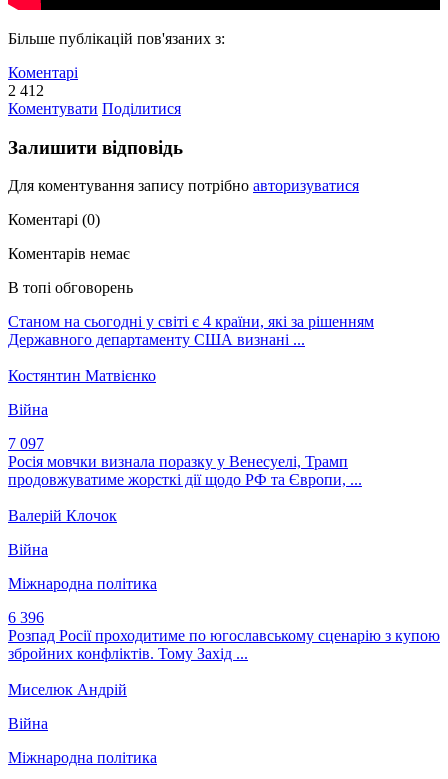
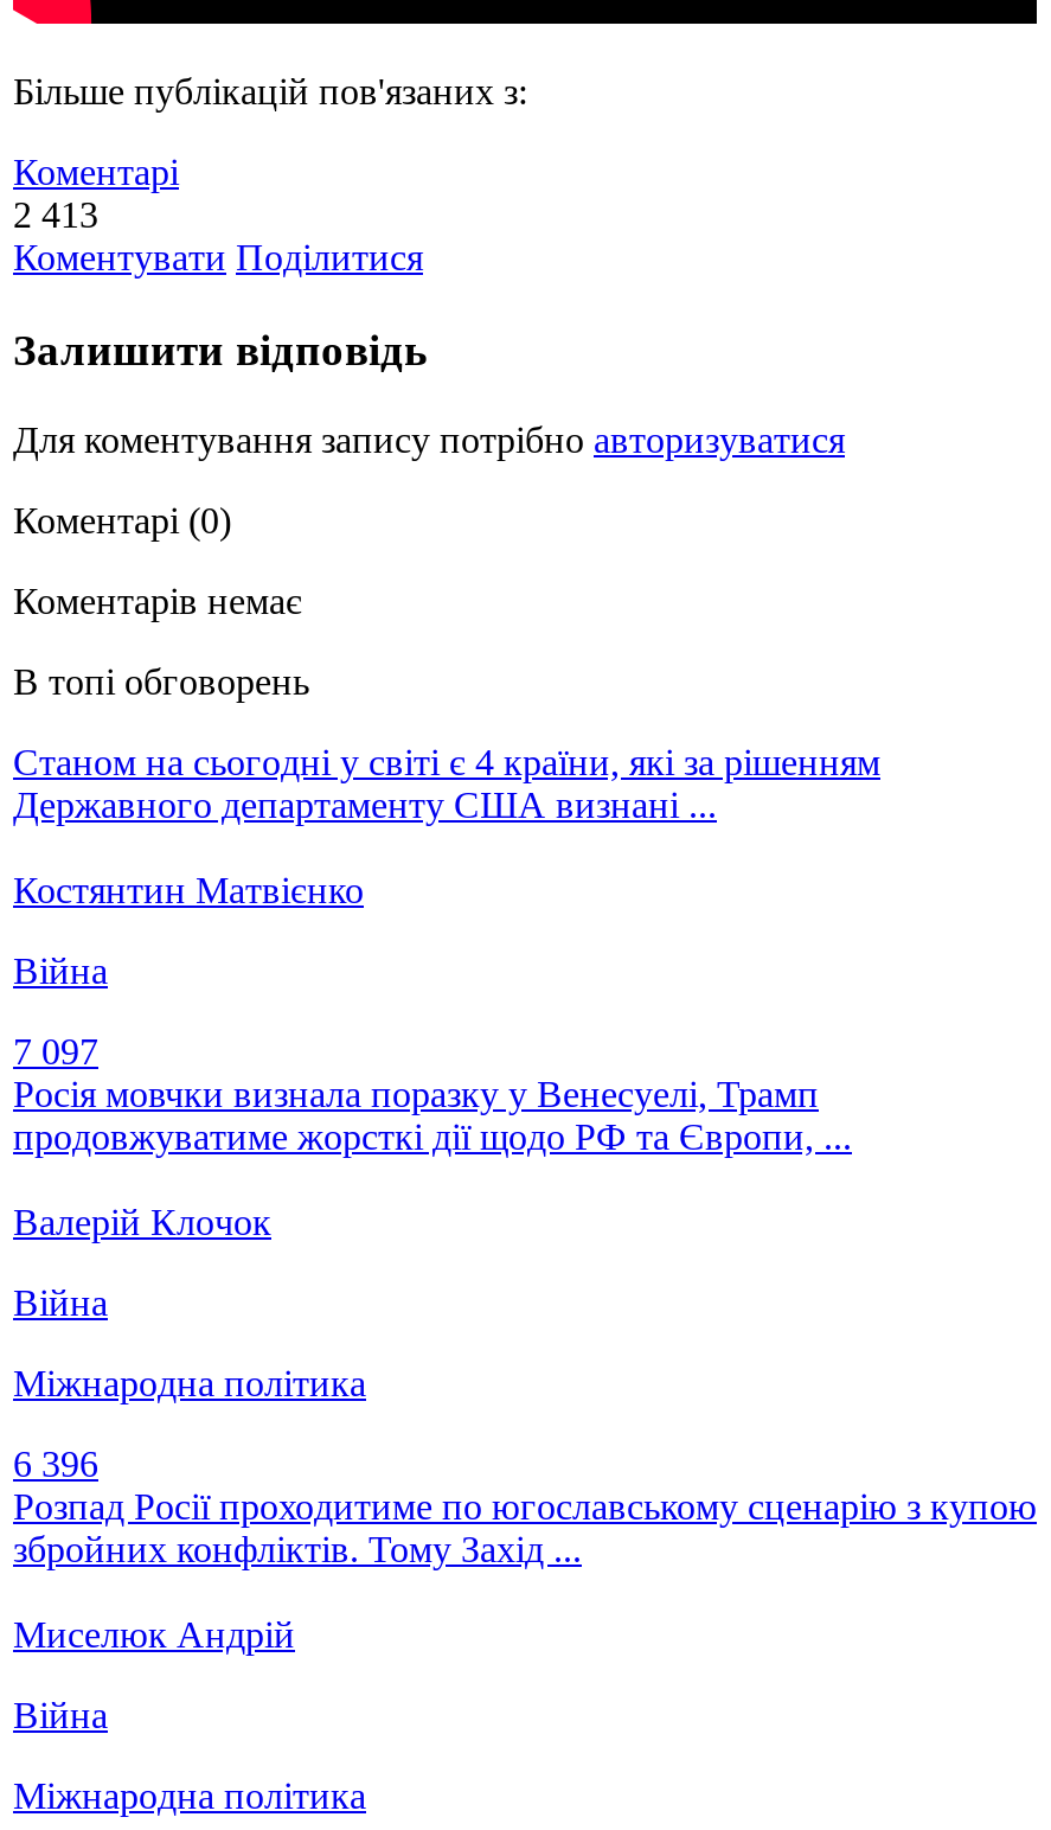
- 2 412
+ 2 413
